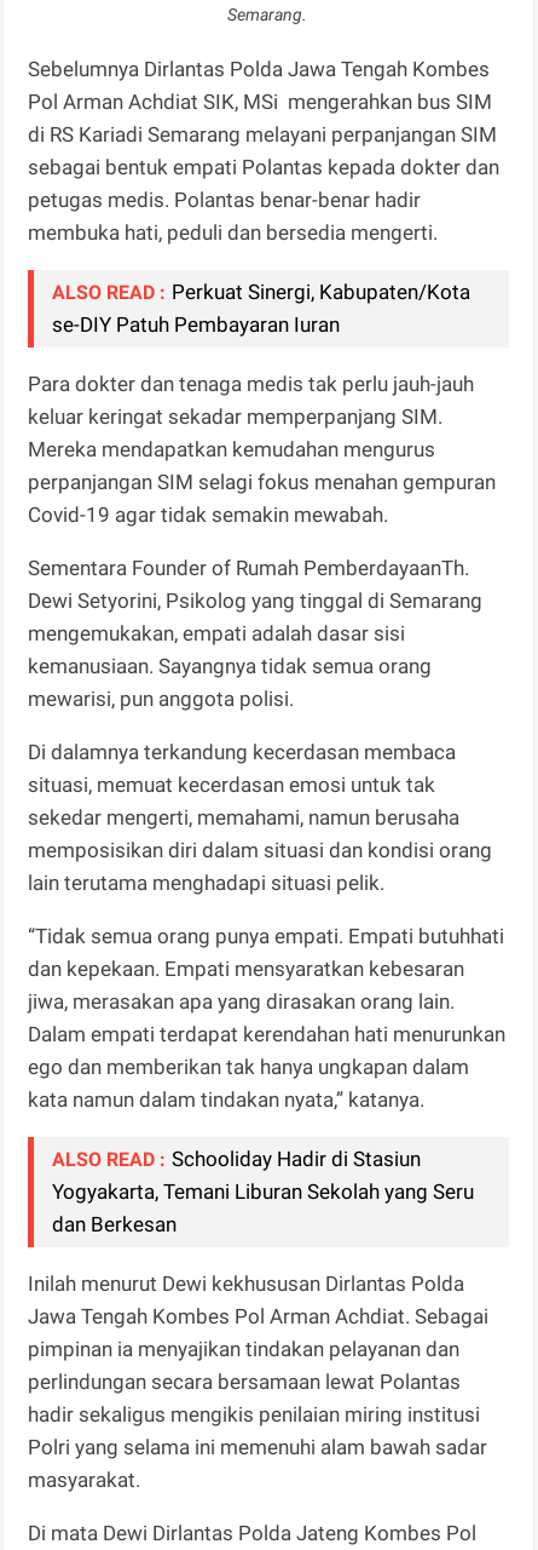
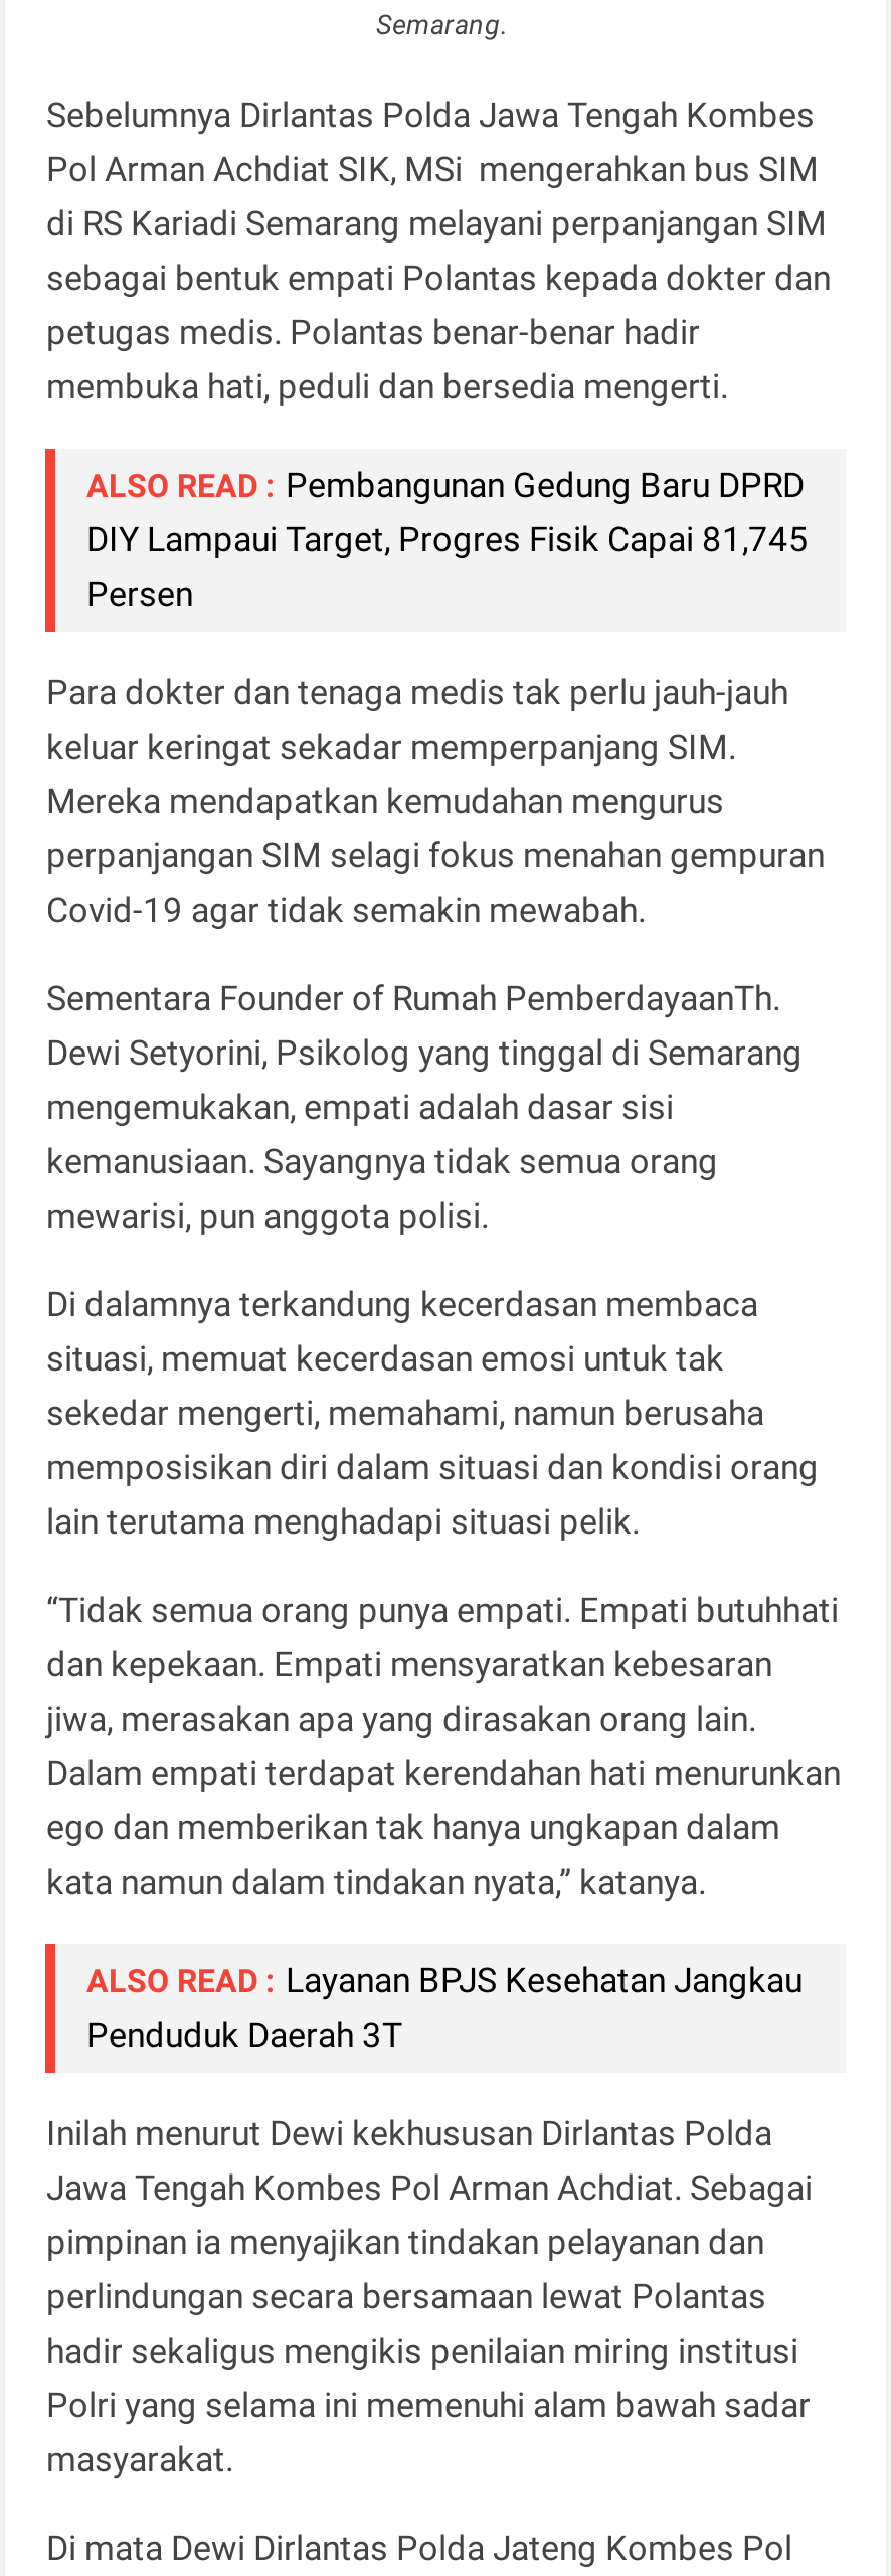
- ALSO READ : Perkuat Sinergi, Kabupaten/Kota
- se-DIY Patuh Pembayaran Iuran
+ ALSO READ : Pembangunan Gedung Baru DPRD
+ DIY Lampaui Target, Progres Fisik Capai 81,745
+ Persen

moved down: Para dokter dan tenaga medis tak perlu jauh-jauh | keluar keringat sekadar memperpanjang SIM. | Mereka mendapatkan kemudahan mengurus | ... | ego dan memberikan tak hanya ungkapan dalam | kata namun dalam tindakan nyata,” katanya.

- ALSO READ : Schooliday Hadir di Stasiun
- Yogyakarta, Temani Liburan Sekolah yang Seru
- dan Berkesan
+ ALSO READ : Layanan BPJS Kesehatan Jangkau
+ Penduduk Daerah 3T
